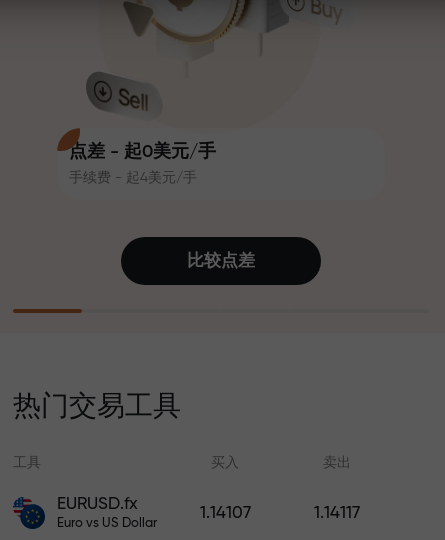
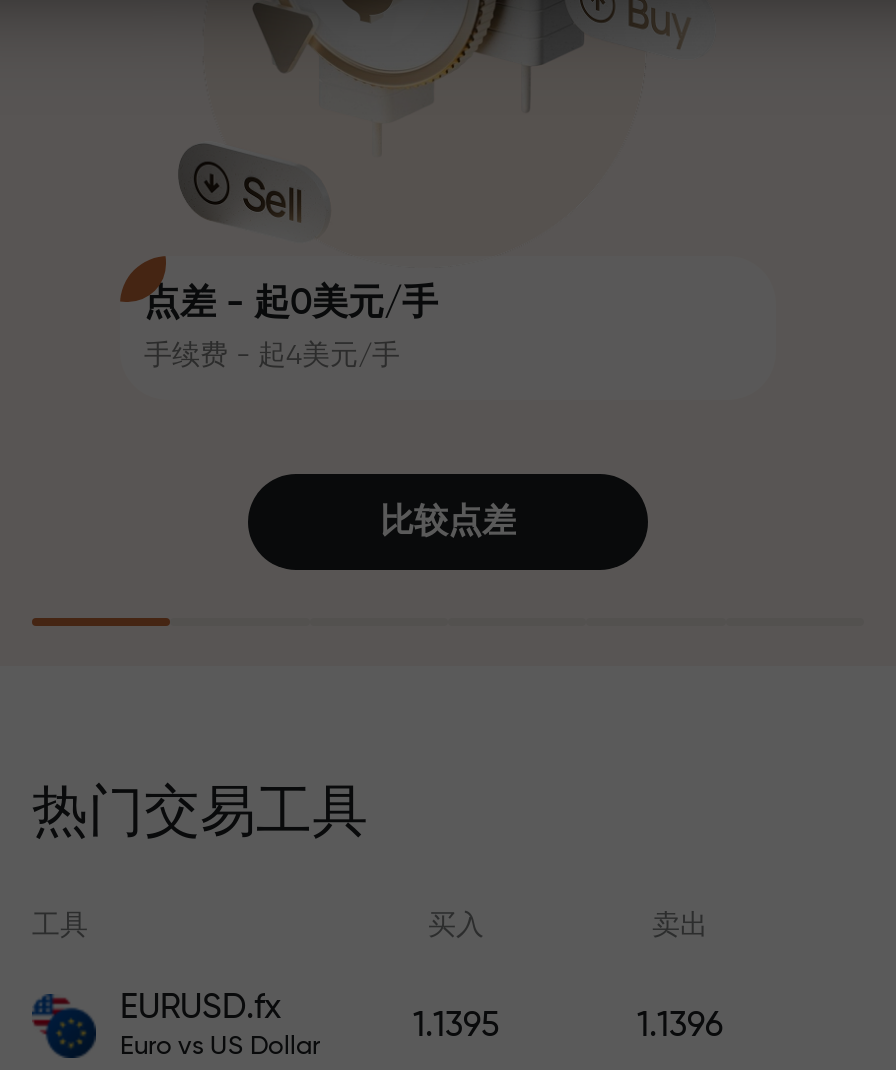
- 1.14107
+ 1.1395

- 1.14117
+ 1.1396
